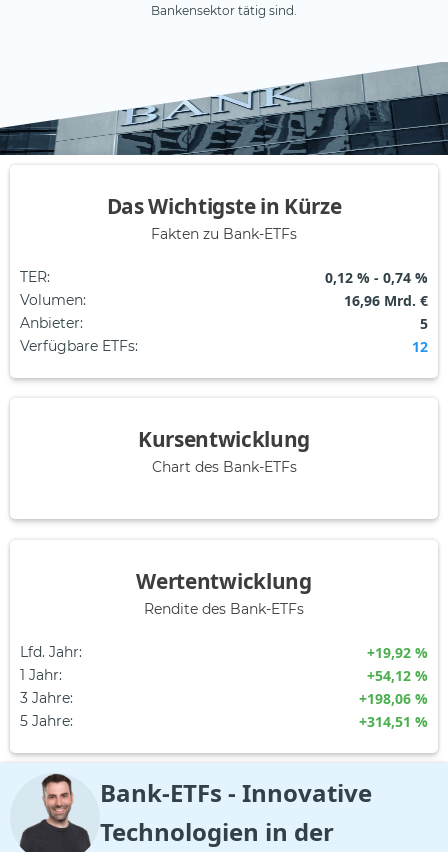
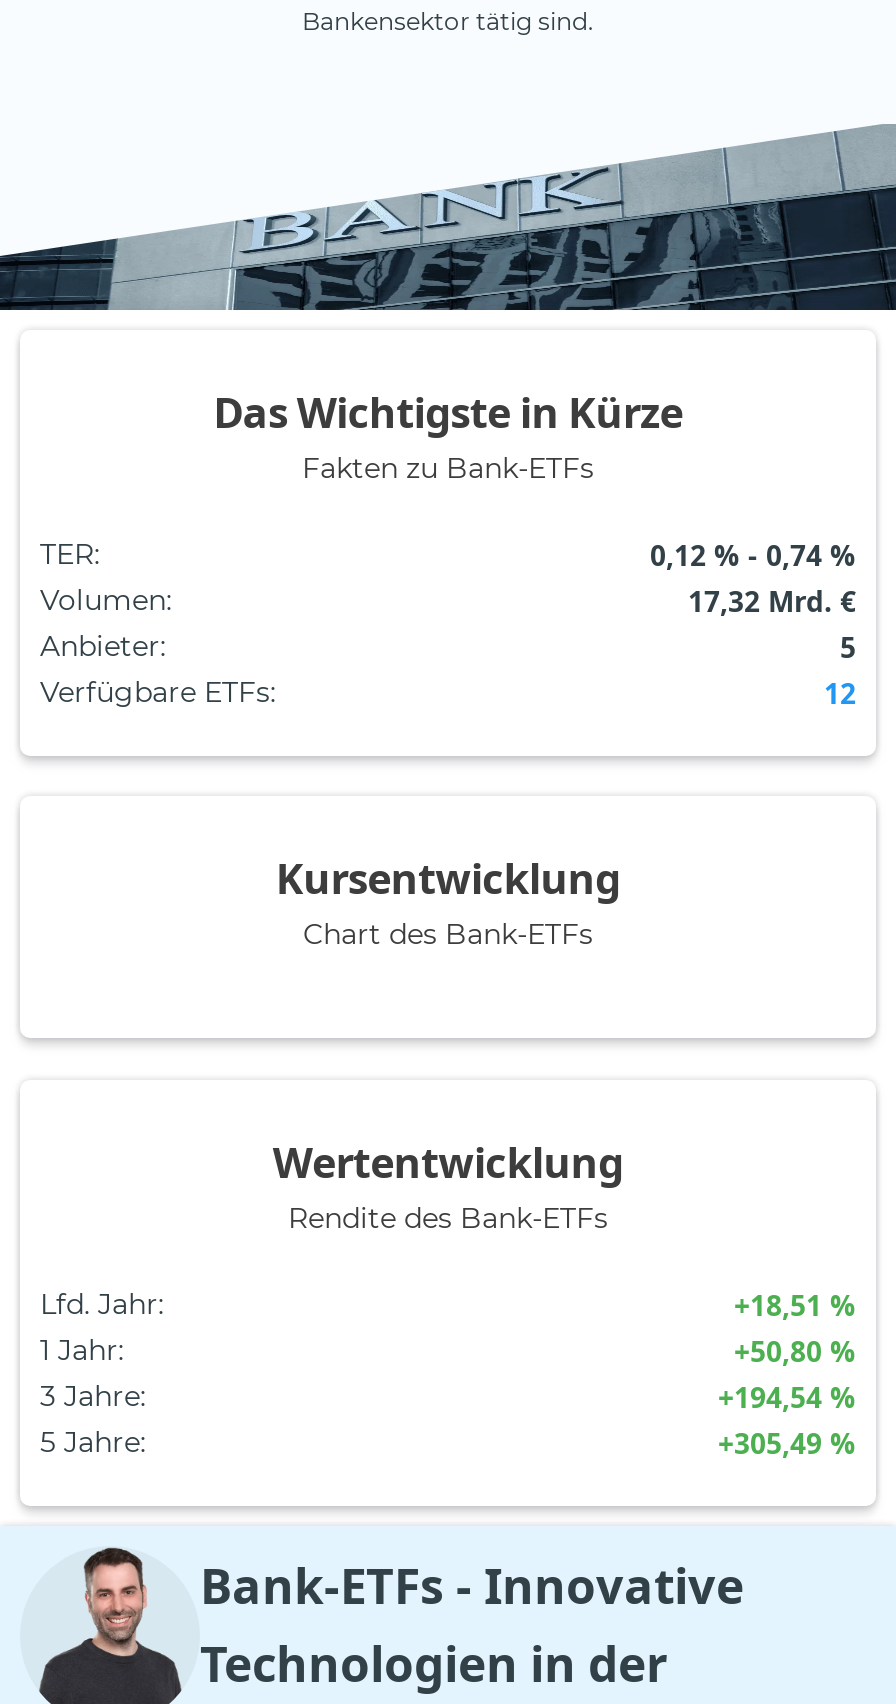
- 16,96 Mrd. €
+ 17,32 Mrd. €

- +19,92 %
+ +18,51 %

- +54,12 %
+ +50,80 %

- +198,06 %
+ +194,54 %

- +314,51 %
+ +305,49 %
